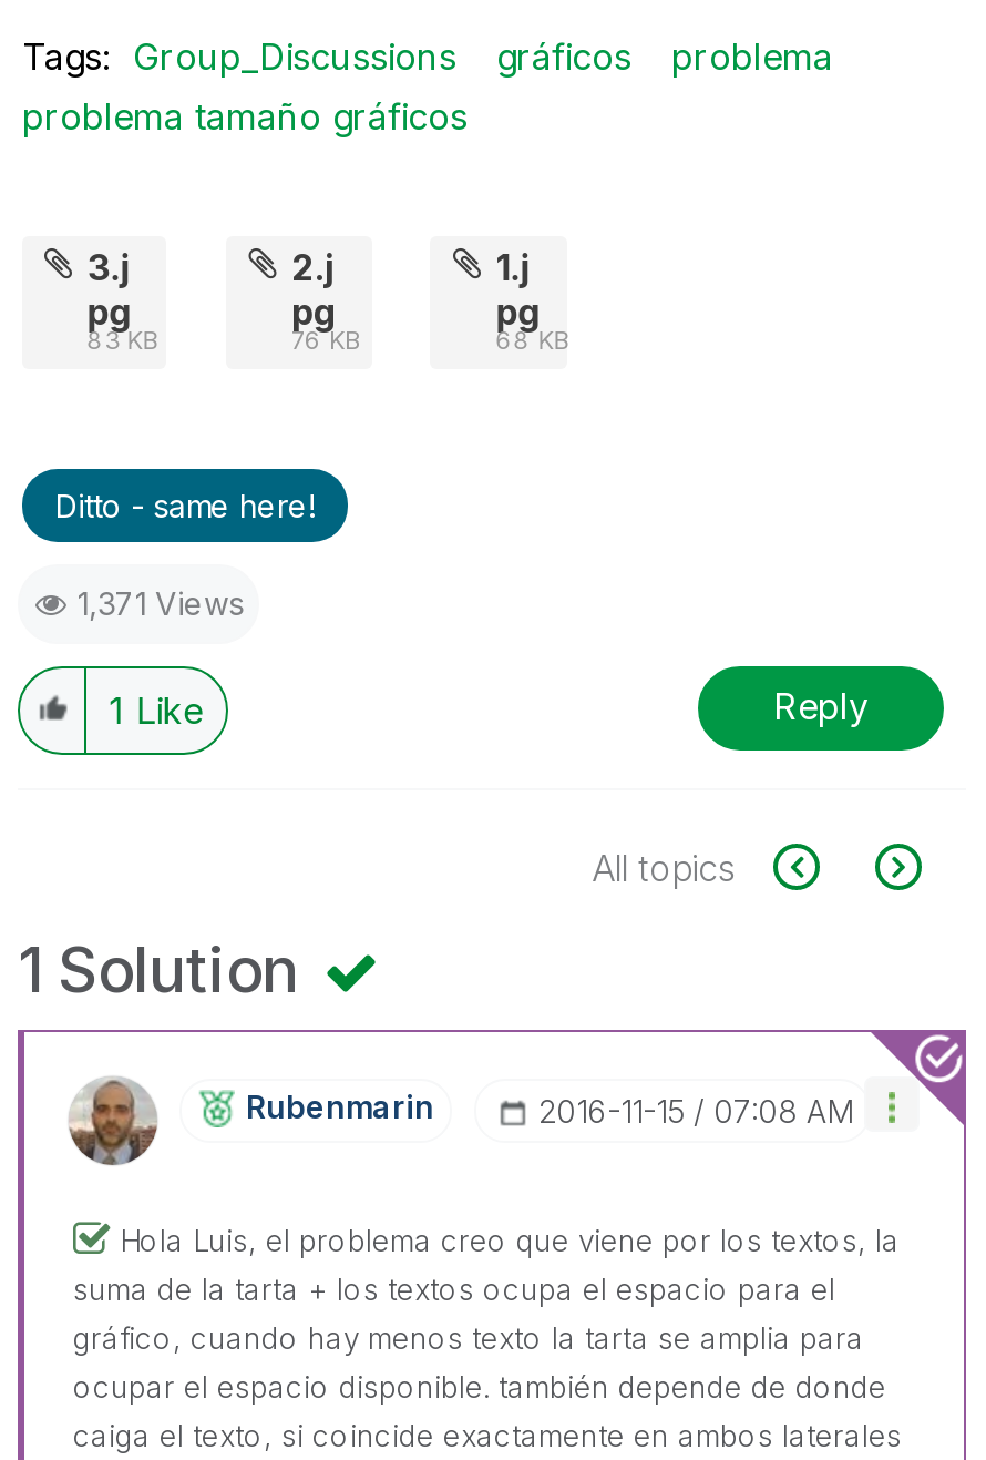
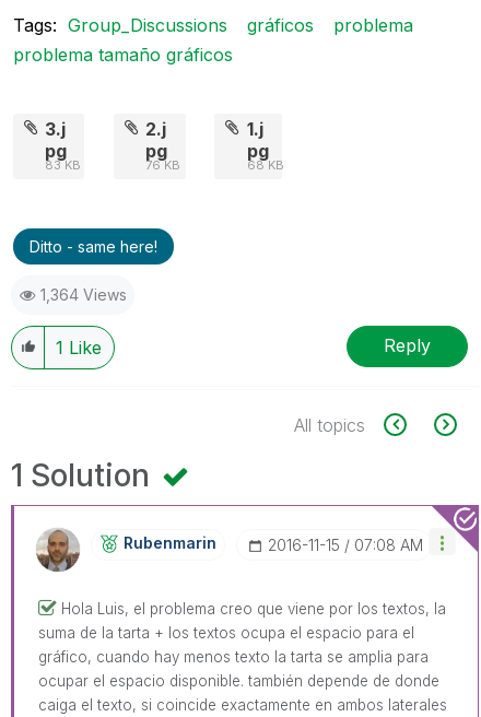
- 1,371 Views
+ 1,364 Views
